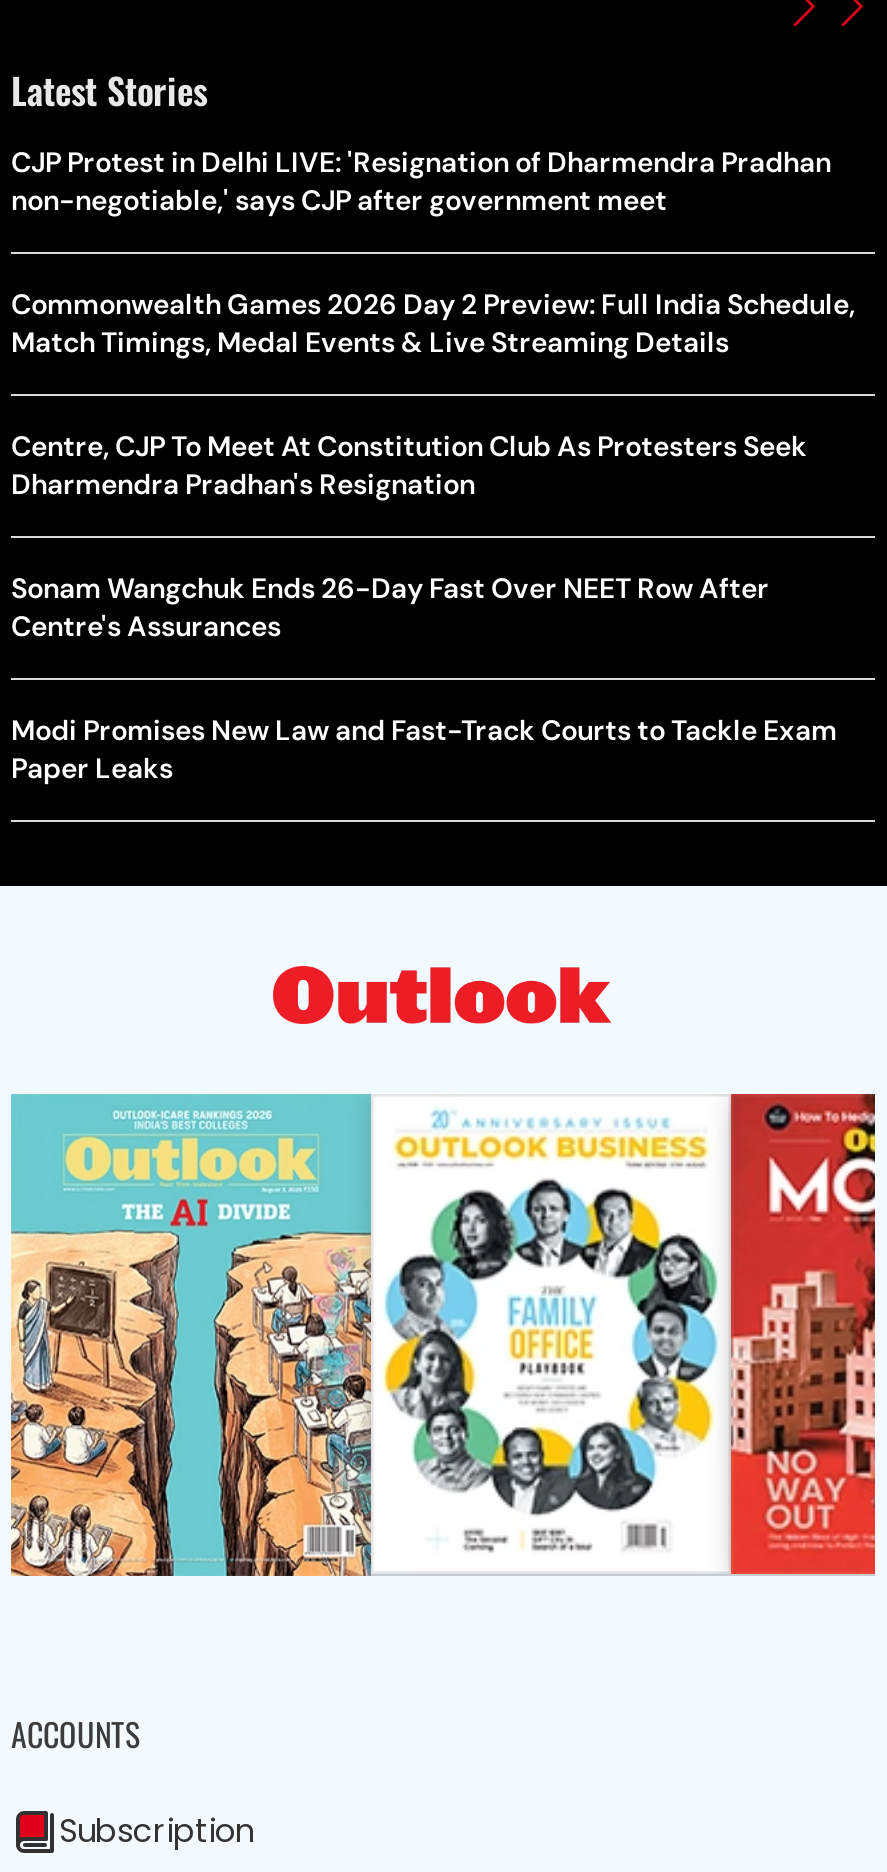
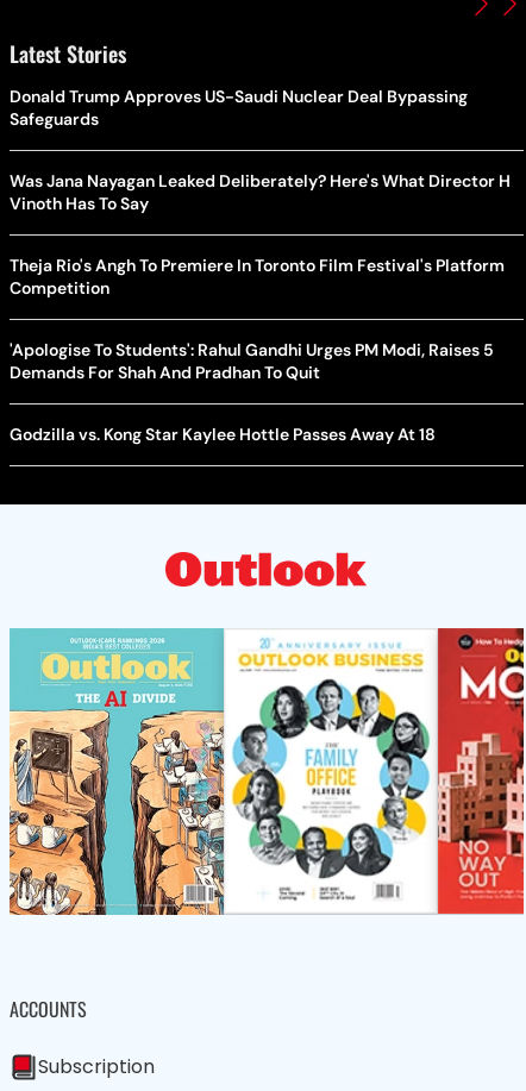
- CJP Protest in Delhi LIVE: 'Resignation of Dharmendra Pradhan
- non-negotiable,' says CJP after government meet
+ Donald Trump Approves US-Saudi Nuclear Deal Bypassing
+ Safeguards

- Commonwealth Games 2026 Day 2 Preview: Full India Schedule,
- Match Timings, Medal Events & Live Streaming Details
+ Was Jana Nayagan Leaked Deliberately? Here's What Director H
+ Vinoth Has To Say

- Centre, CJP To Meet At Constitution Club As Protesters Seek
- Dharmendra Pradhan's Resignation
+ Theja Rio's Angh To Premiere In Toronto Film Festival's Platform
+ Competition

- Sonam Wangchuk Ends 26-Day Fast Over NEET Row After
- Centre's Assurances
+ 'Apologise To Students': Rahul Gandhi Urges PM Modi, Raises 5
+ Demands For Shah And Pradhan To Quit

- Modi Promises New Law and Fast-Track Courts to Tackle Exam
- Paper Leaks
+ Godzilla vs. Kong Star Kaylee Hottle Passes Away At 18
